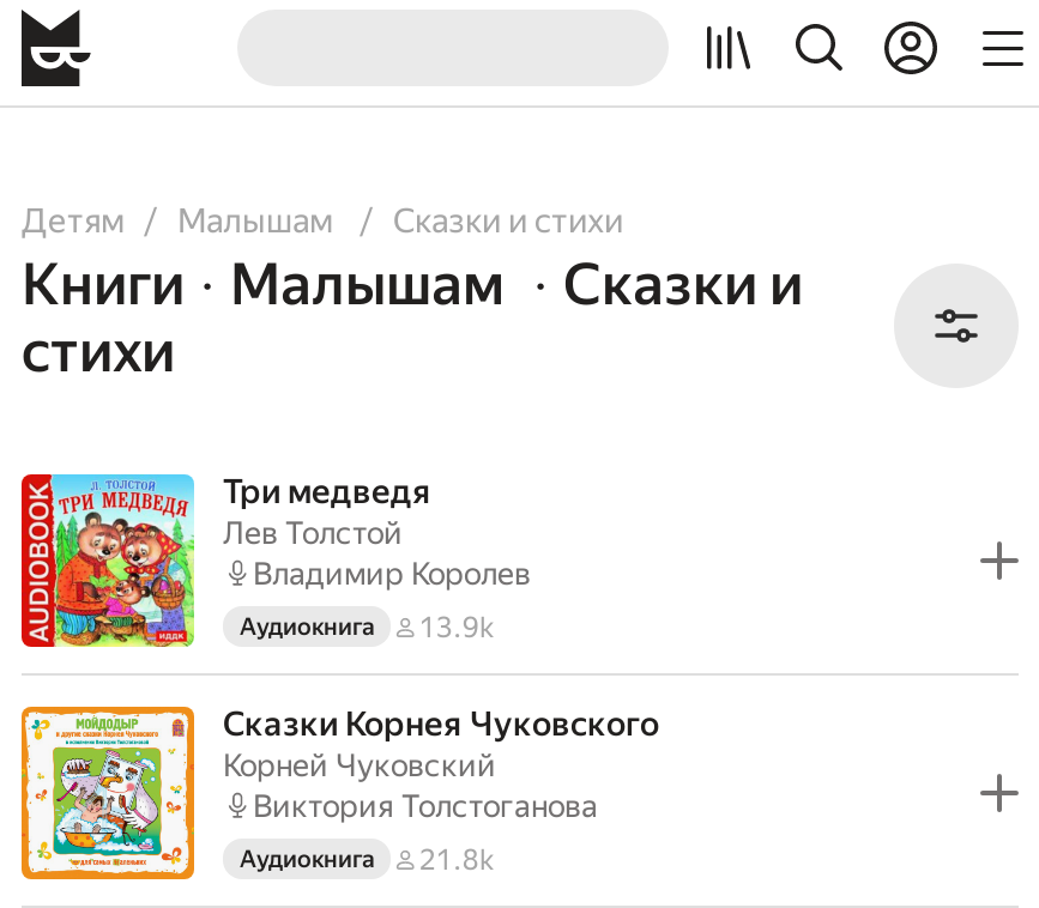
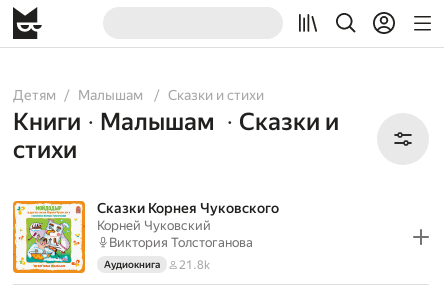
- [image]
- Три медведя
- Лев Толстой
- Владимир Королев
- Аудиокнига
- 13.9k
